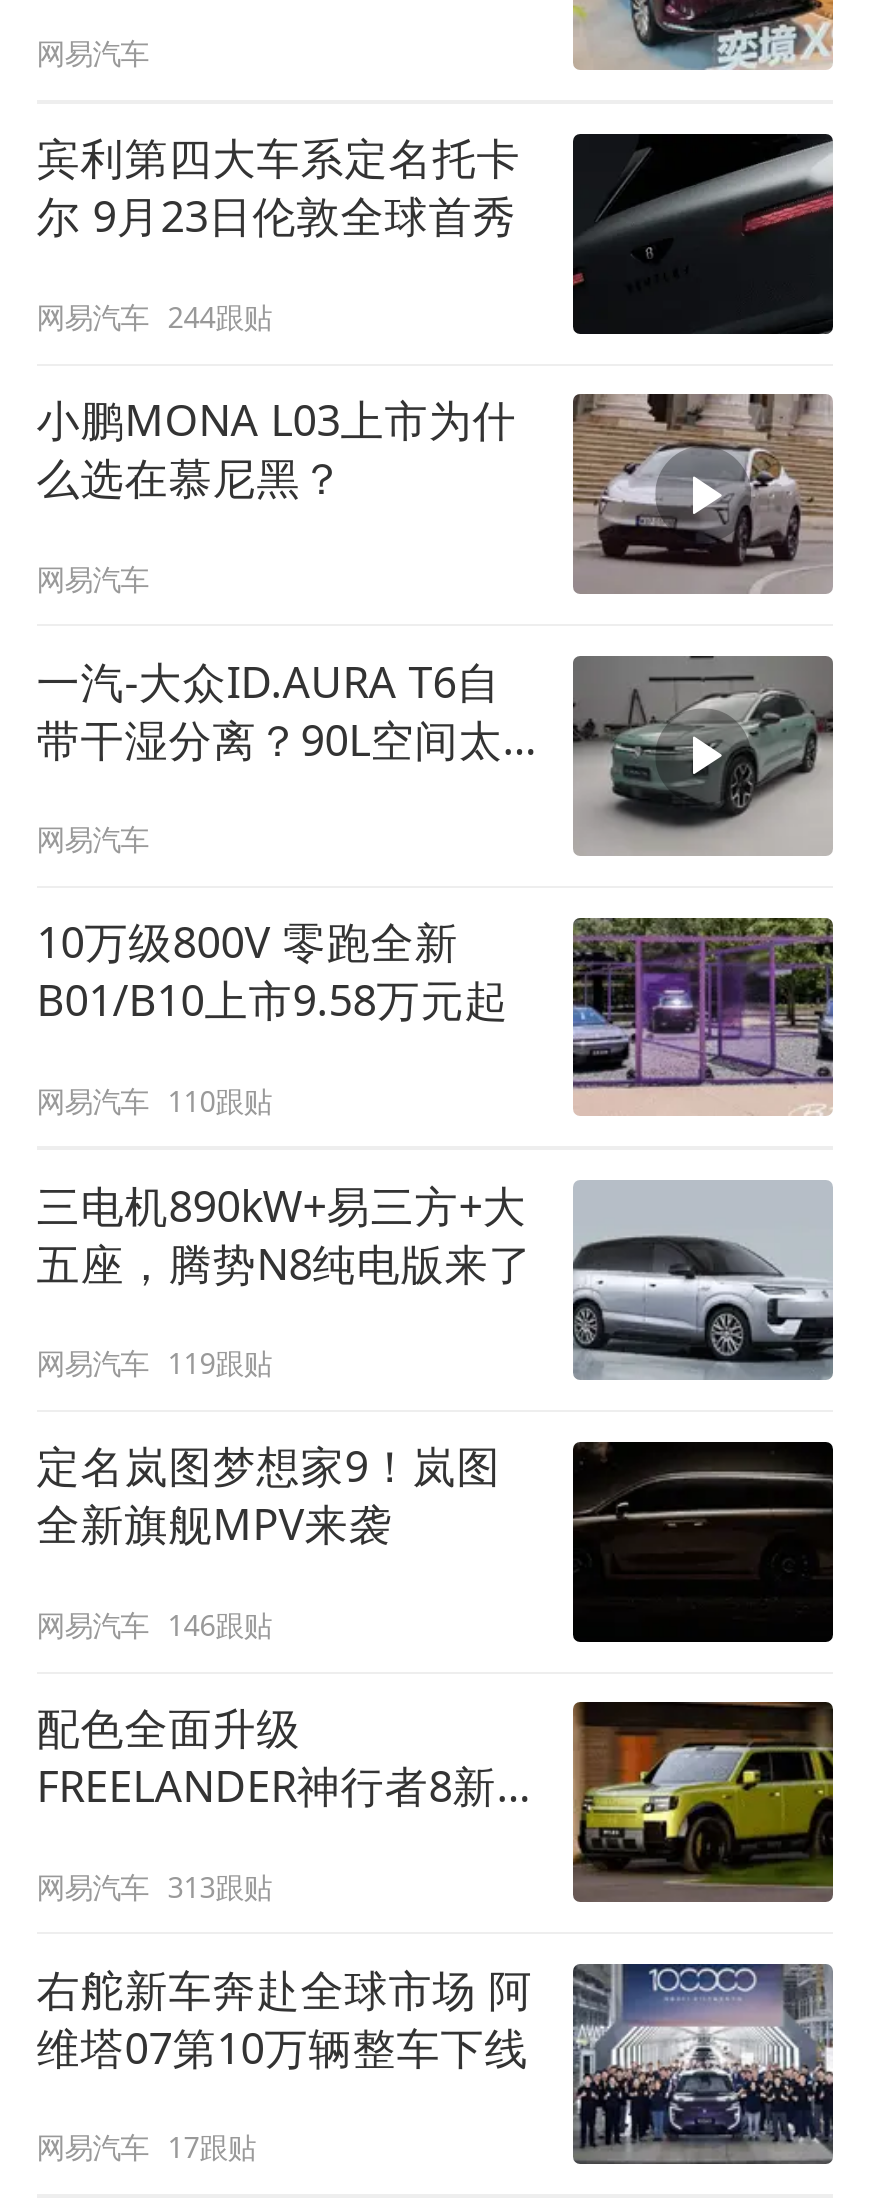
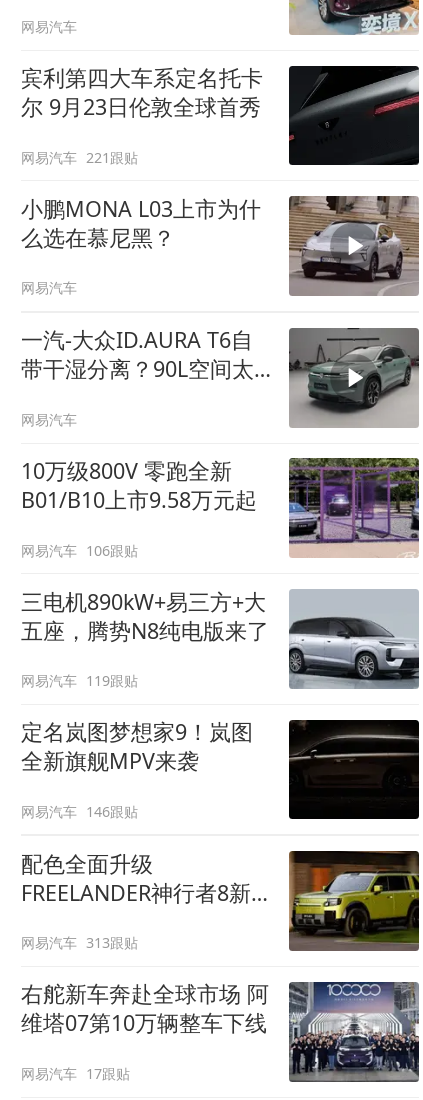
- 网易汽车 244跟贴
+ 网易汽车 221跟贴

- 网易汽车 110跟贴
+ 网易汽车 106跟贴
